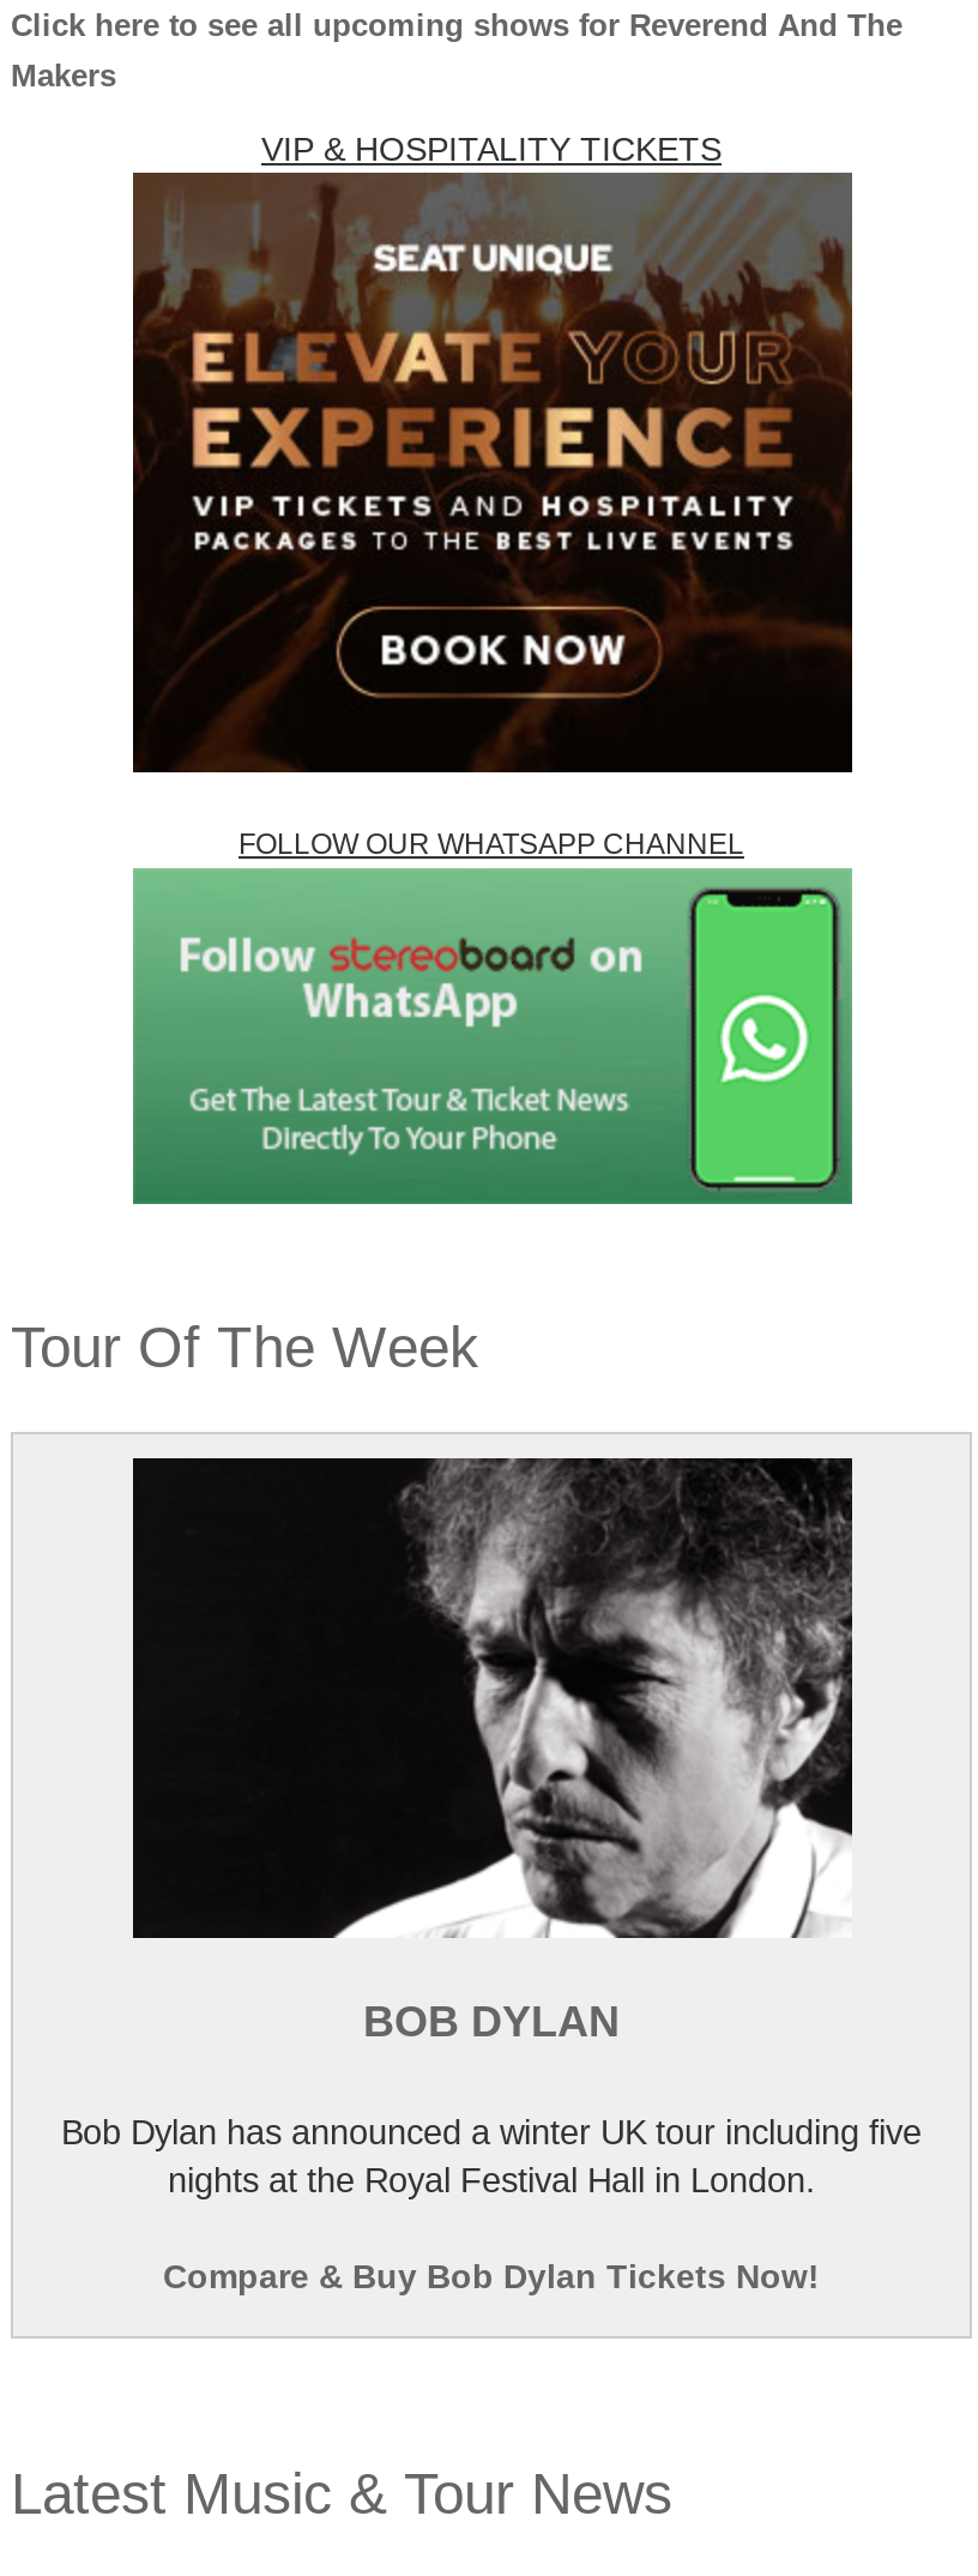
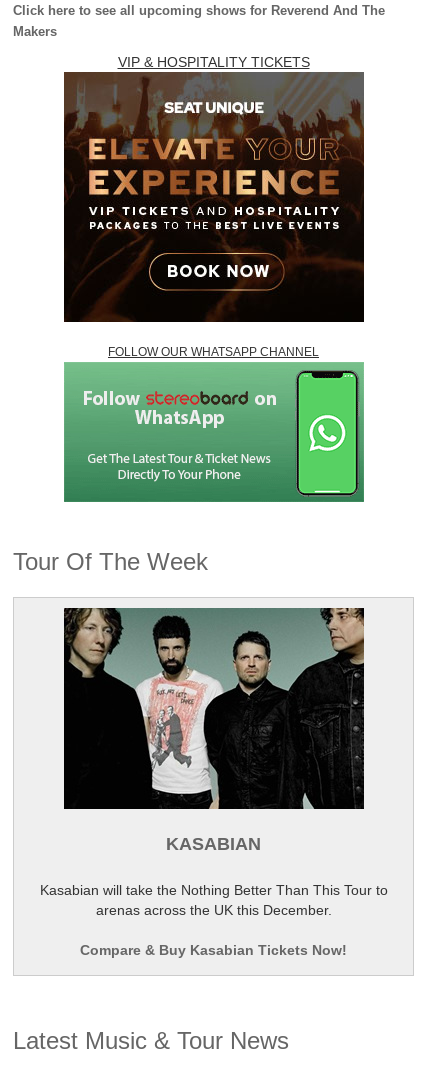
- [image]
- BOB DYLAN
+ [image]
+ KASABIAN

- Bob Dylan has announced a winter UK tour including five
- nights at the Royal Festival Hall in London.
+ Kasabian will take the Nothing Better Than This Tour to
+ arenas across the UK this December.

- Compare & Buy Bob Dylan Tickets Now!
+ Compare & Buy Kasabian Tickets Now!
